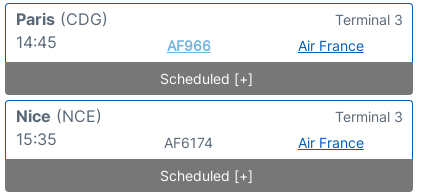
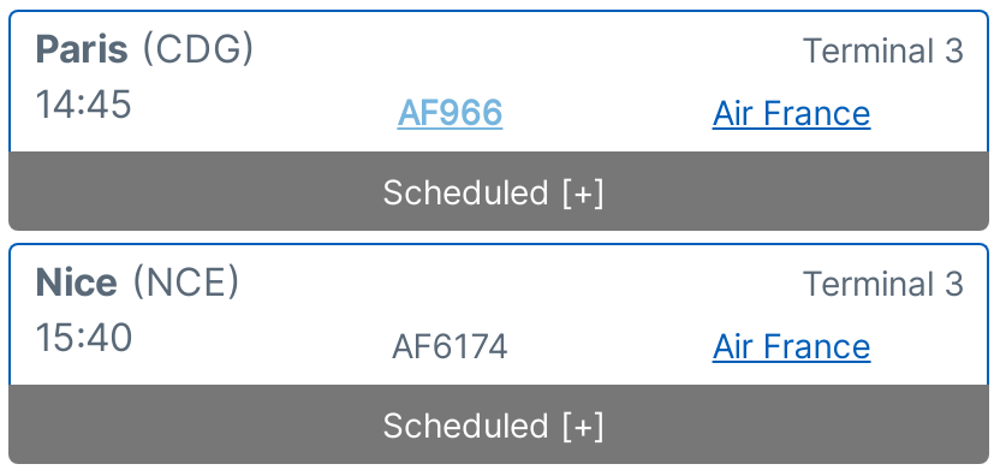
- 15:35
+ 15:40
